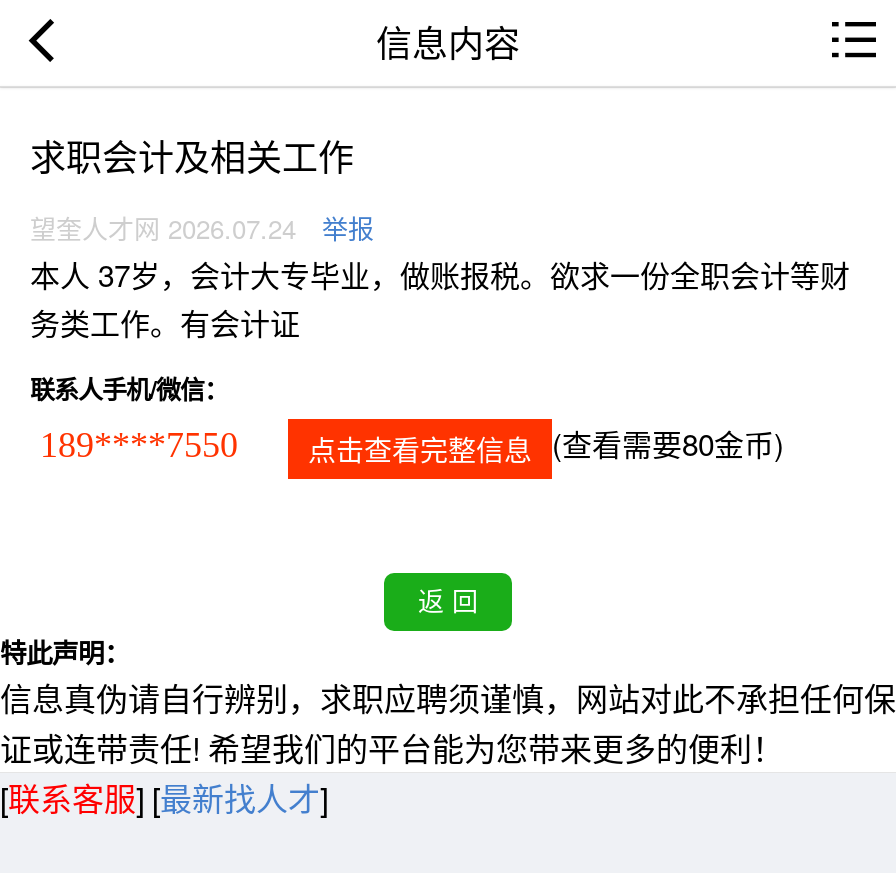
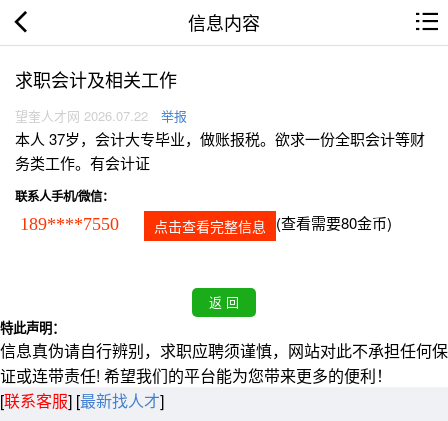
- 望奎人才网 2026.07.24 举报
+ 望奎人才网 2026.07.22 举报
